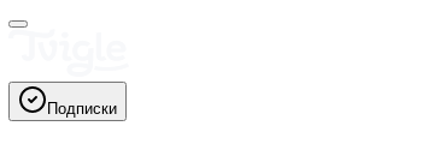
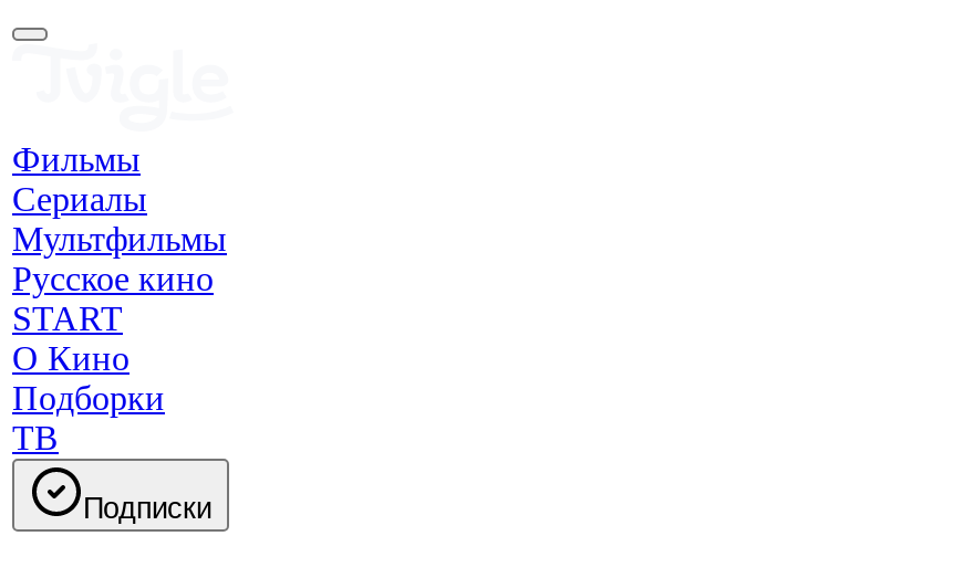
+ Фильмы
+ Сериалы
+ Мультфильмы
+ Русское кино
+ START
+ О Кино
+ Подборки
+ ТВ
